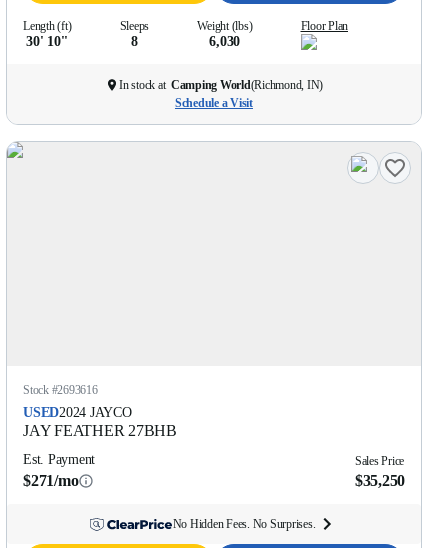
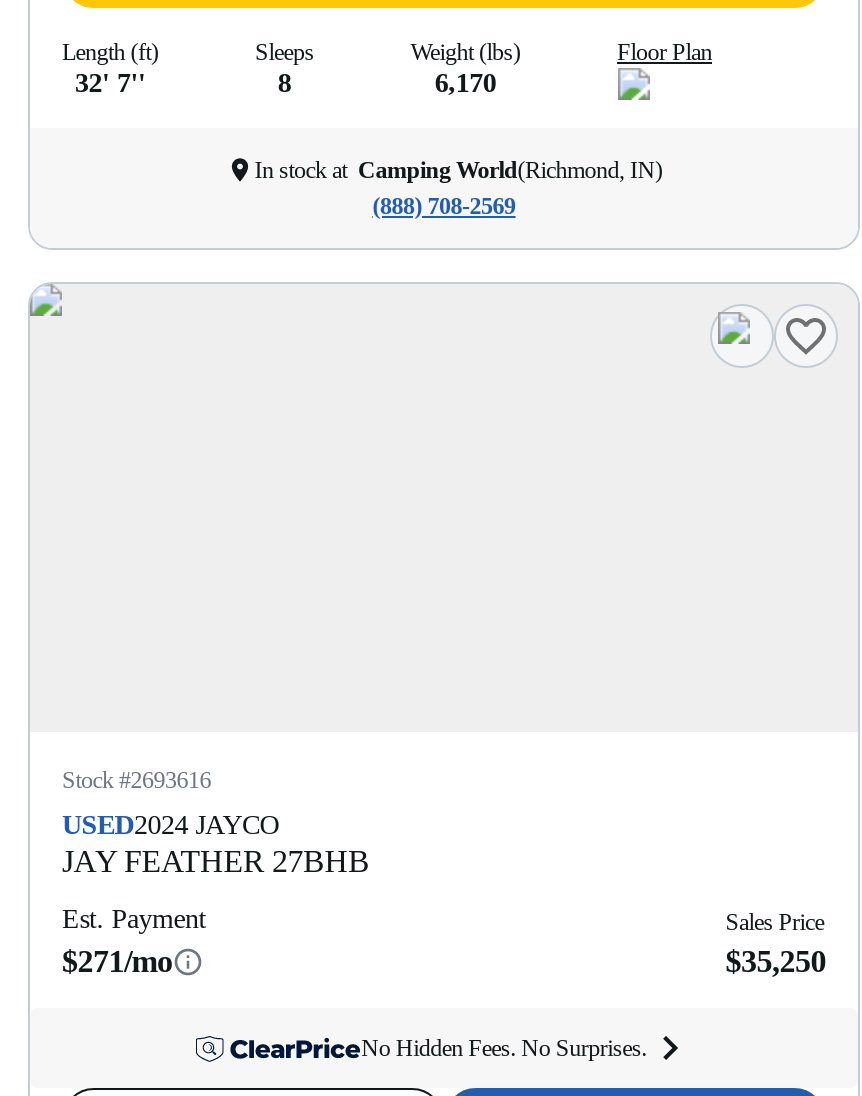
- 30' 10''
+ 32' 7''

- 6,030
+ 6,170

- Schedule a Visit
+ (888) 708-2569
